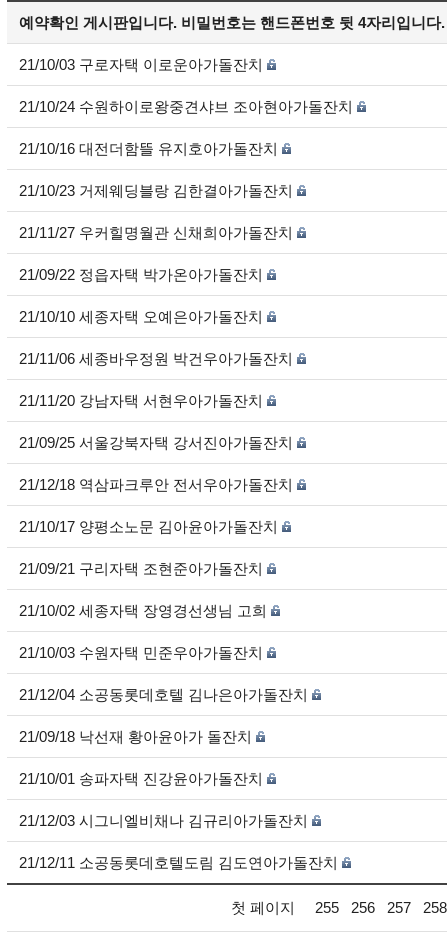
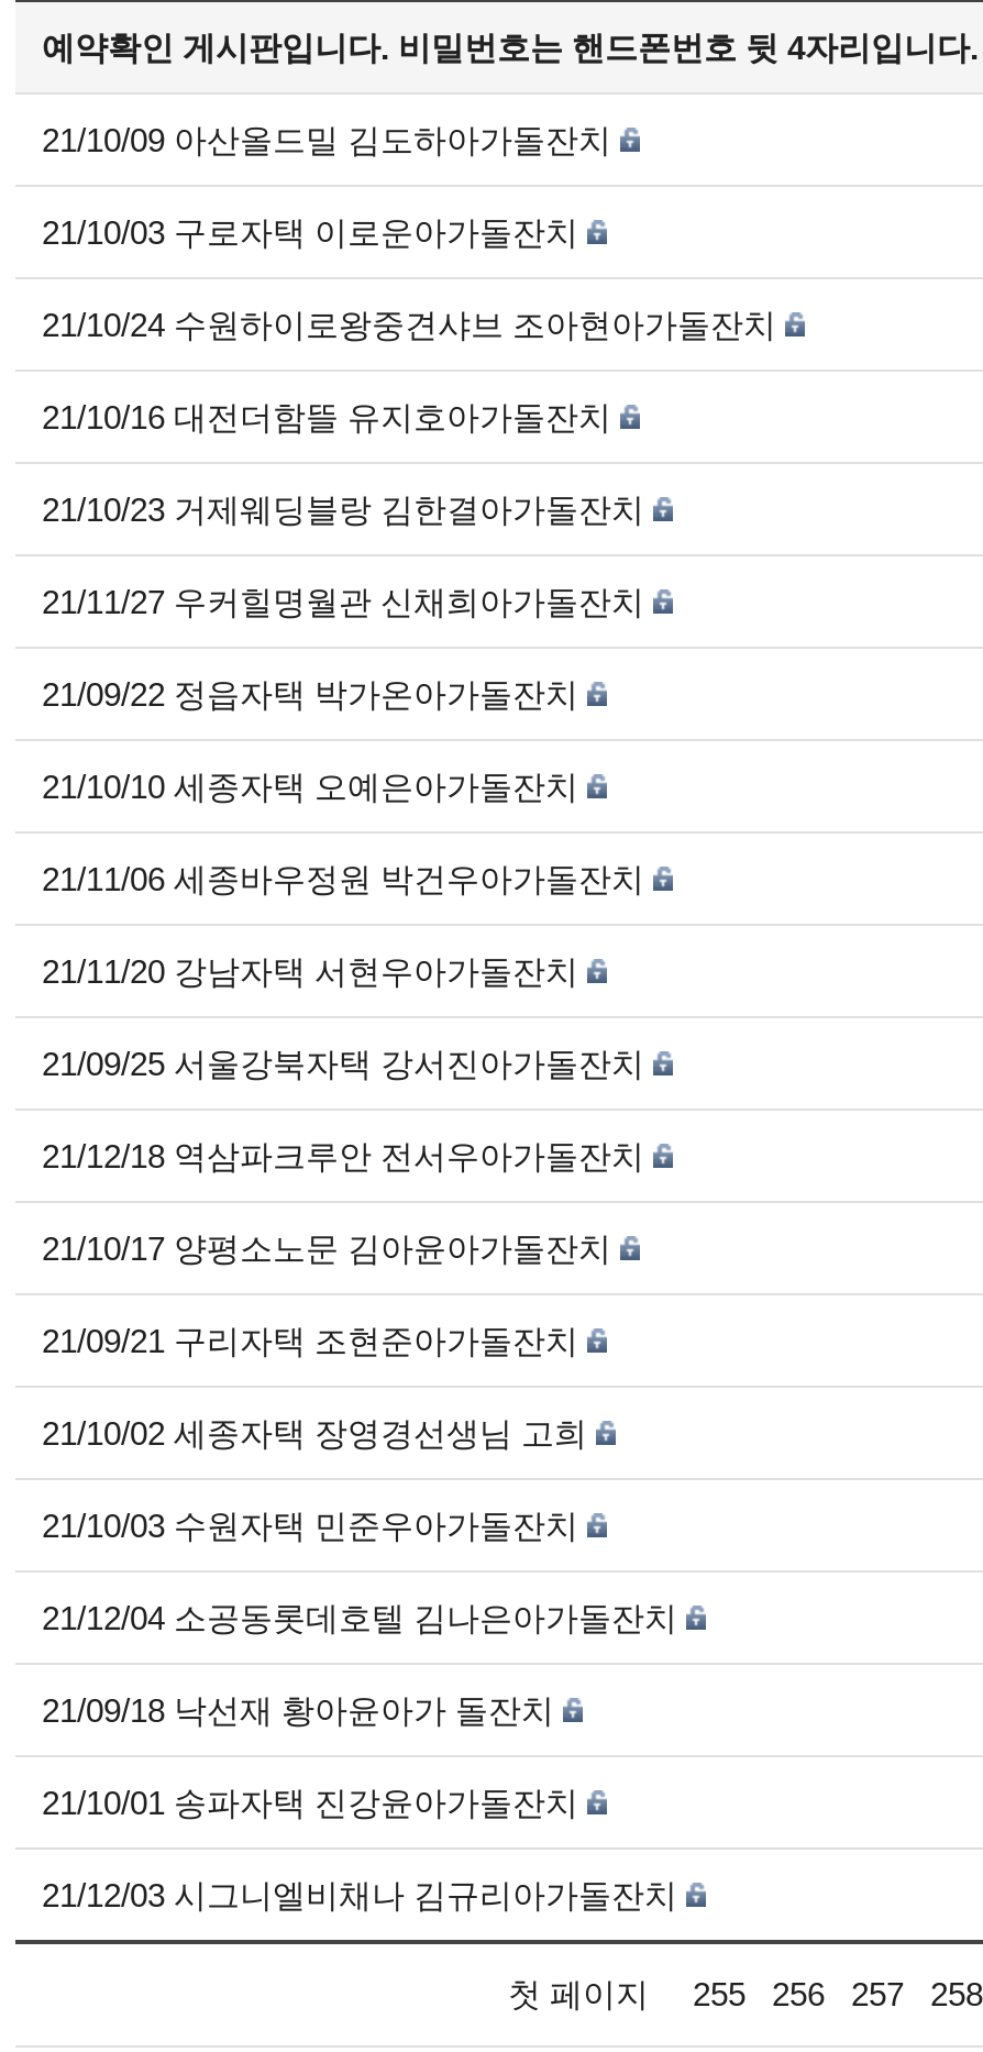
+ 21/10/09 아산올드밀 김도하아가돌잔치

moved down: 21/10/03 구로자택 이로운아가돌잔치 | 21/10/24 수원하이로왕중견샤브 조아현아가돌잔치 | 21/10/16 대전더함뜰 유지호아가돌잔치 | ... | 21/10/01 송파자택 진강윤아가돌잔치 | 21/12/03 시그니엘비채나 김규리아가돌잔치

- 21/12/11 소공동롯데호텔도림 김도연아가돌잔치
